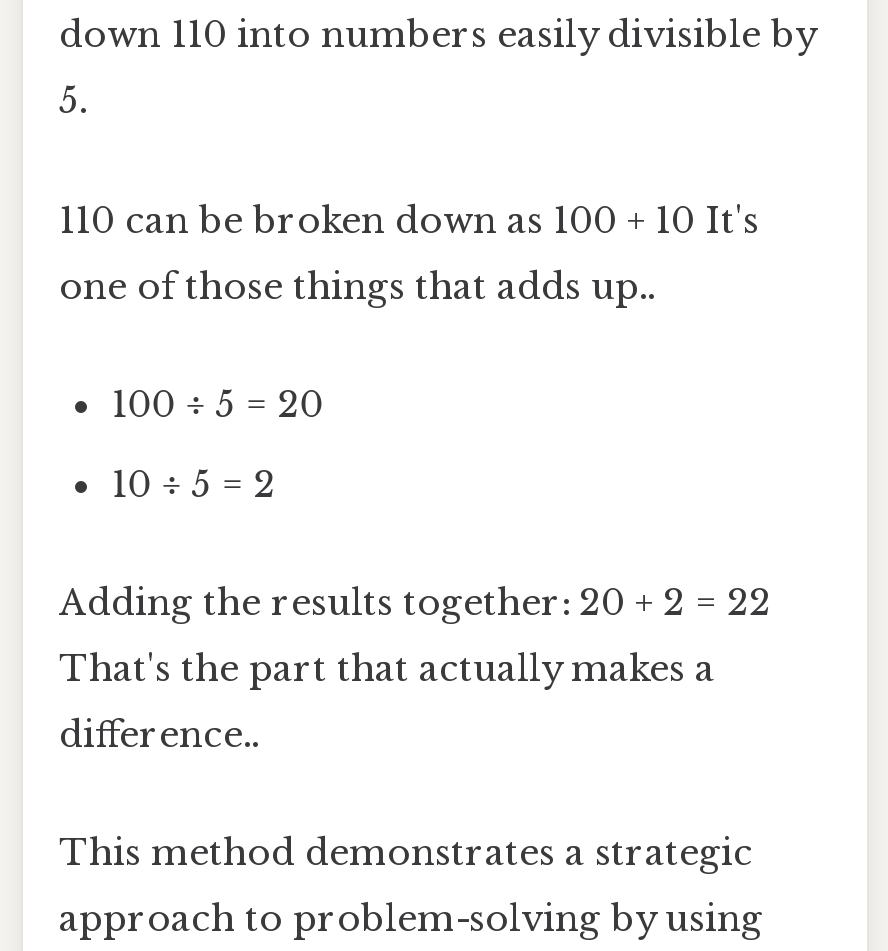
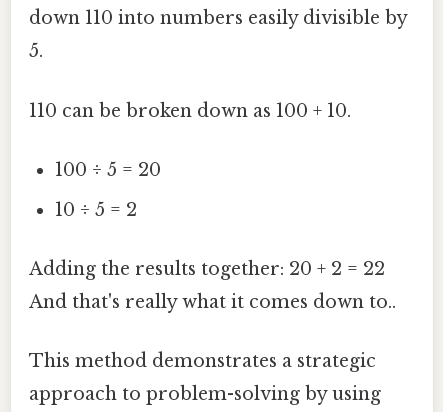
- 110 can be broken down as 100 + 10 It's
- one of those things that adds up..
+ 110 can be broken down as 100 + 10.

- That's the part that actually makes a
- difference..
+ And that's really what it comes down to..
